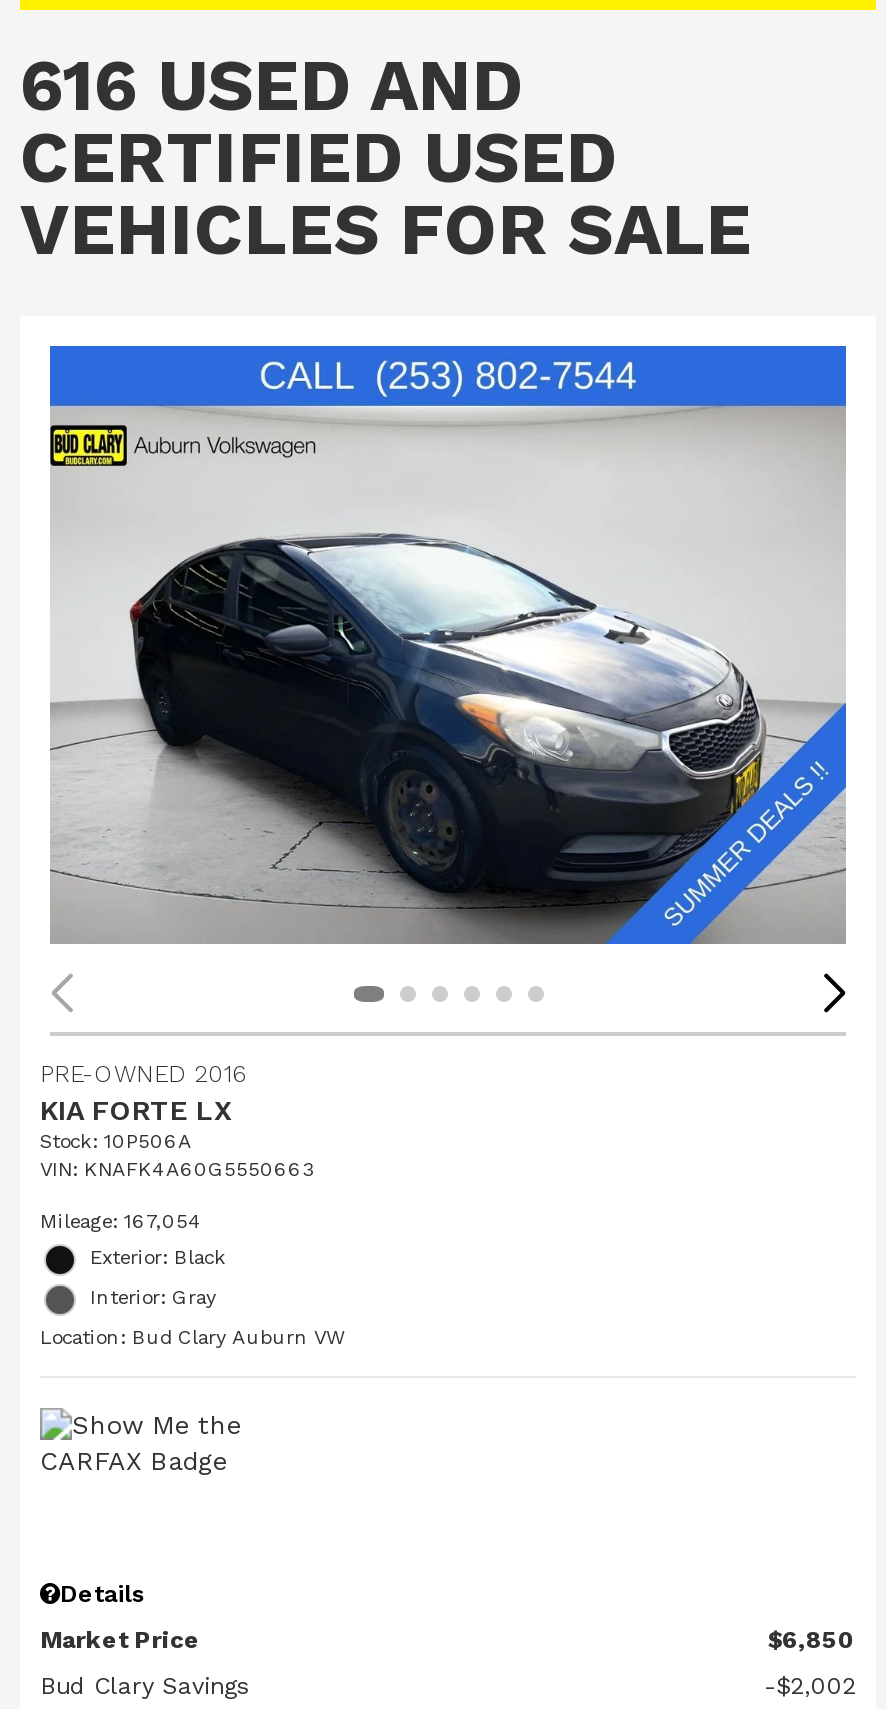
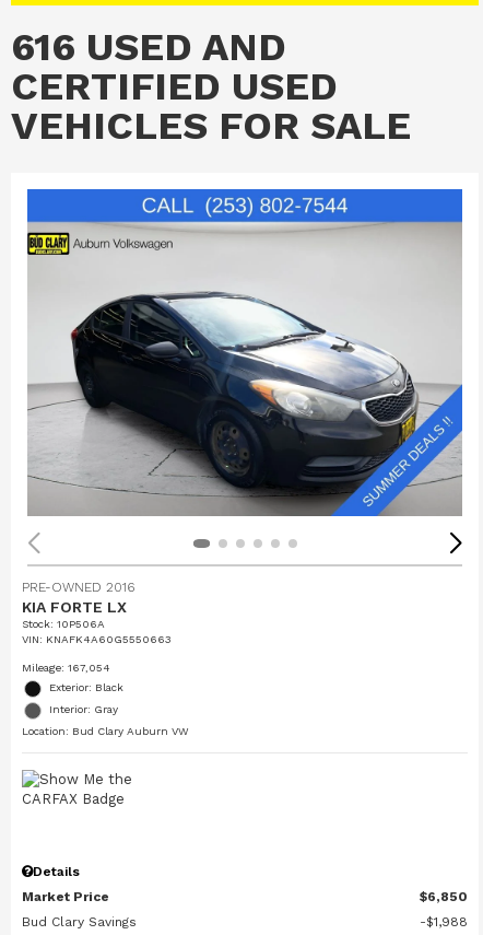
- $2,002
+ $1,988
